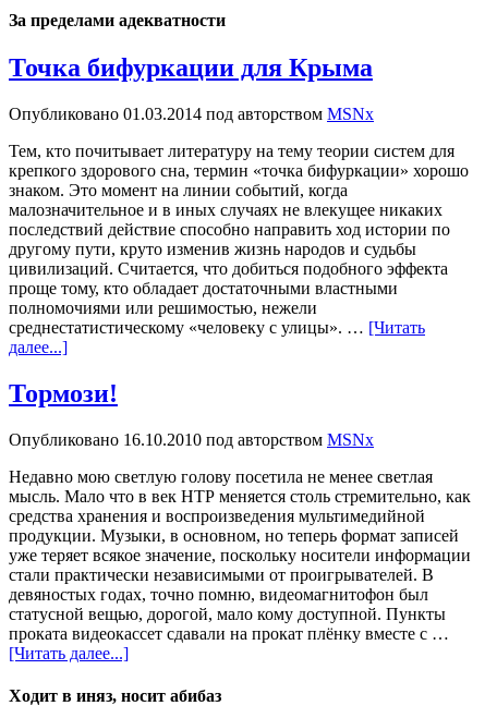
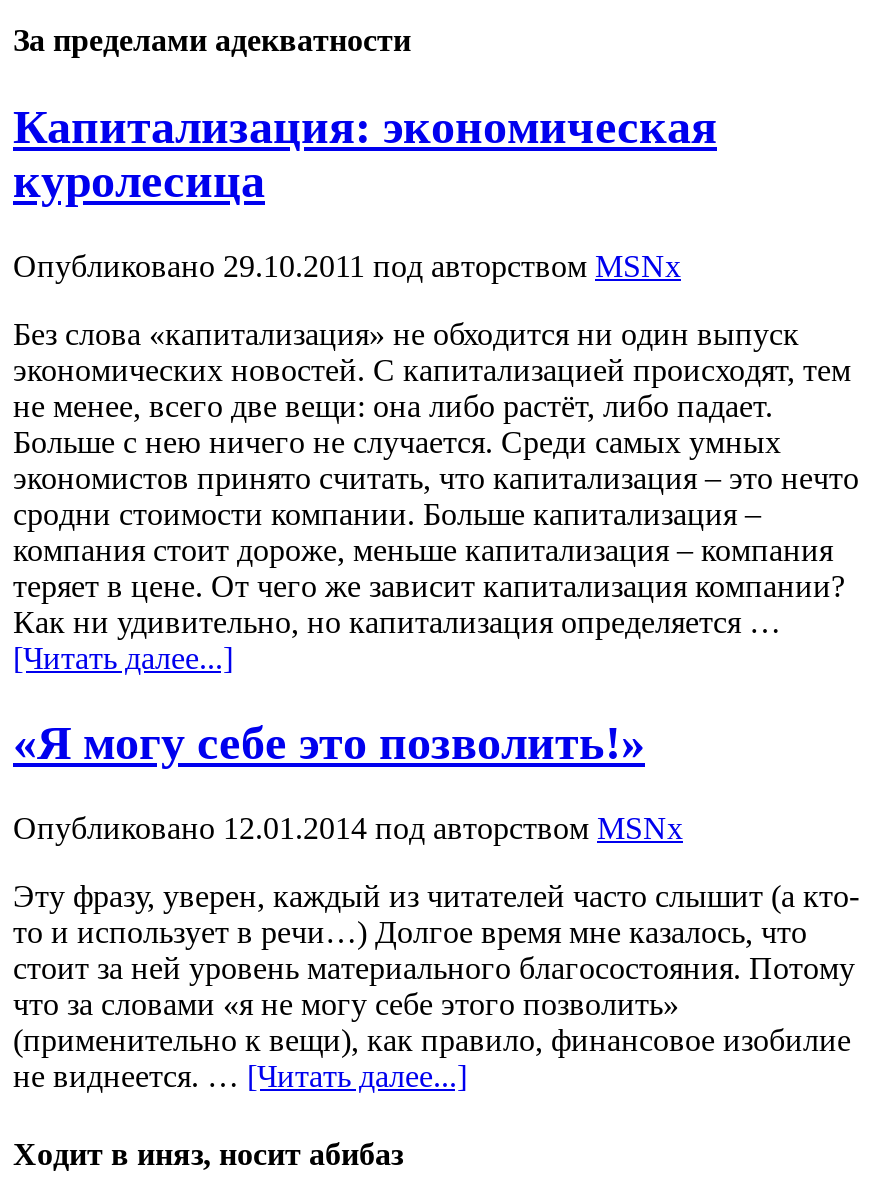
- Точка бифуркации для Крыма
- Опубликовано 01.03.2014 под авторством MSNx
- Тем, кто почитывает литературу на тему теории систем для
- крепкого здорового сна, термин «точка бифуркации» хорошо
- знаком. Это момент на линии событий, когда
- малозначительное и в иных случаях не влекущее никаких
- последствий действие способно направить ход истории по
- другому пути, круто изменив жизнь народов и судьбы
- цивилизаций. Считается, что добиться подобного эффекта
- проще тому, кто обладает достаточными властными
- полномочиями или решимостью, нежели
- среднестатистическому «человеку с улицы». … [Читать
- далее...]
- Тормози!
- Опубликовано 16.10.2010 под авторством MSNx
- Недавно мою светлую голову посетила не менее светлая
- мысль. Мало что в век НТР меняется столь стремительно, как
- средства хранения и воспроизведения мультимедийной
- продукции. Музыки, в основном, но теперь формат записей
- уже теряет всякое значение, поскольку носители информации
- стали практически независимыми от проигрывателей. В
- девяностых годах, точно помню, видеомагнитофон был
- статусной вещью, дорогой, мало кому доступной. Пункты
- проката видеокассет сдавали на прокат плёнку вместе с …
+ Капитализация: экономическая
+ куролесица
+ Опубликовано 29.10.2011 под авторством MSNx
+ Без слова «капитализация» не обходится ни один выпуск
+ экономических новостей. С капитализацией происходят, тем
+ не менее, всего две вещи: она либо растёт, либо падает.
+ Больше с нею ничего не случается. Среди самых умных
+ экономистов принято считать, что капитализация – это нечто
+ сродни стоимости компании. Больше капитализация –
+ компания стоит дороже, меньше капитализация – компания
+ теряет в цене. От чего же зависит капитализация компании?
+ Как ни удивительно, но капитализация определяется …

moved up: [Читать далее...]

+ «Я могу себе это позволить!»
+ Опубликовано 12.01.2014 под авторством MSNx
+ Эту фразу, уверен, каждый из читателей часто слышит (а кто-
+ то и использует в речи…) Долгое время мне казалось, что
+ стоит за ней уровень материального благосостояния. Потому
+ что за словами «я не могу себе этого позволить»
+ (применительно к вещи), как правило, финансовое изобилие
+ не виднеется. … [Читать далее...]
